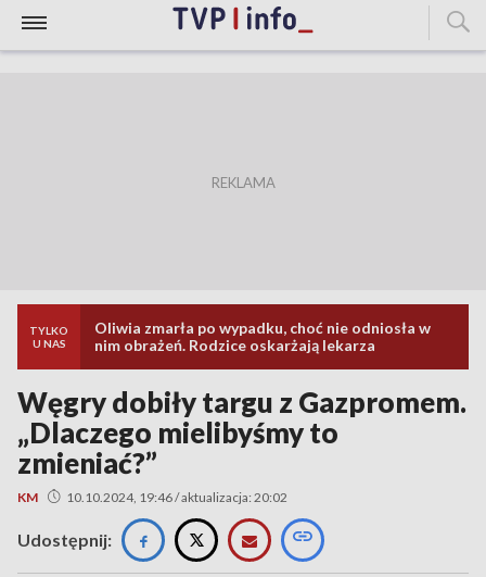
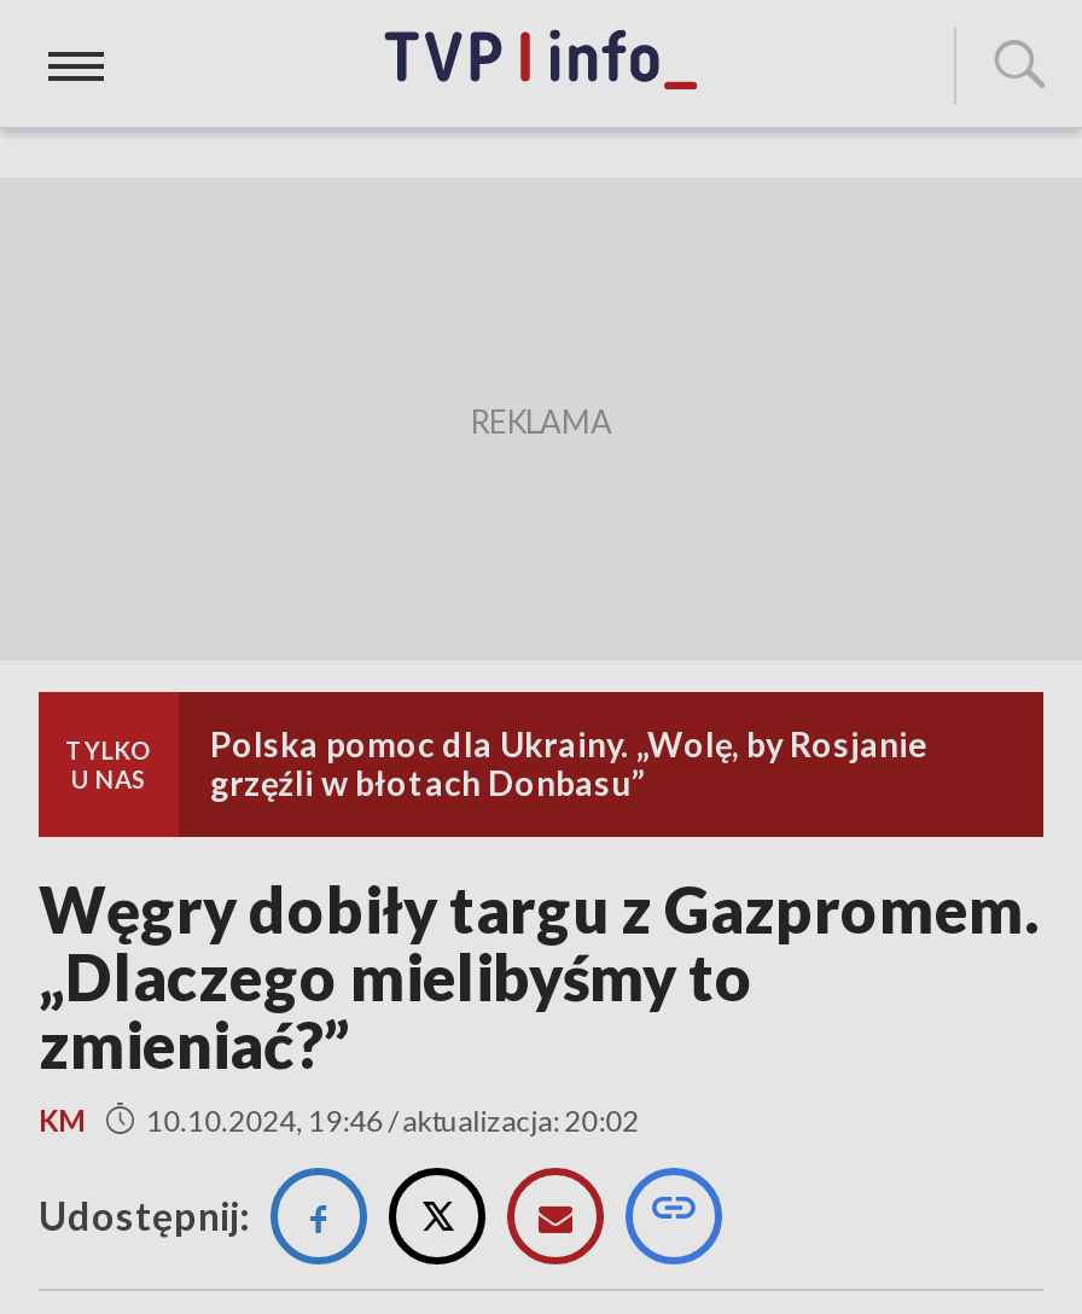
- Oliwia zmarła po wypadku, choć nie odniosła w
- nim obrażeń. Rodzice oskarżają lekarza
+ Polska pomoc dla Ukrainy. „Wolę, by Rosjanie
+ grzęźli w błotach Donbasu”
